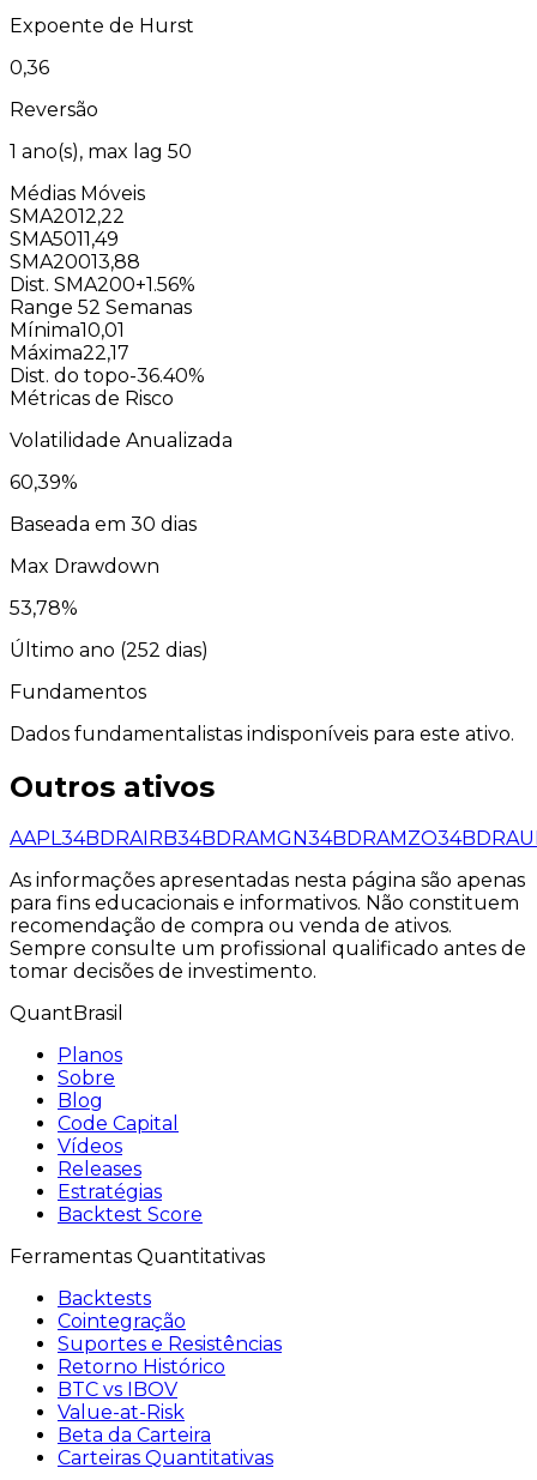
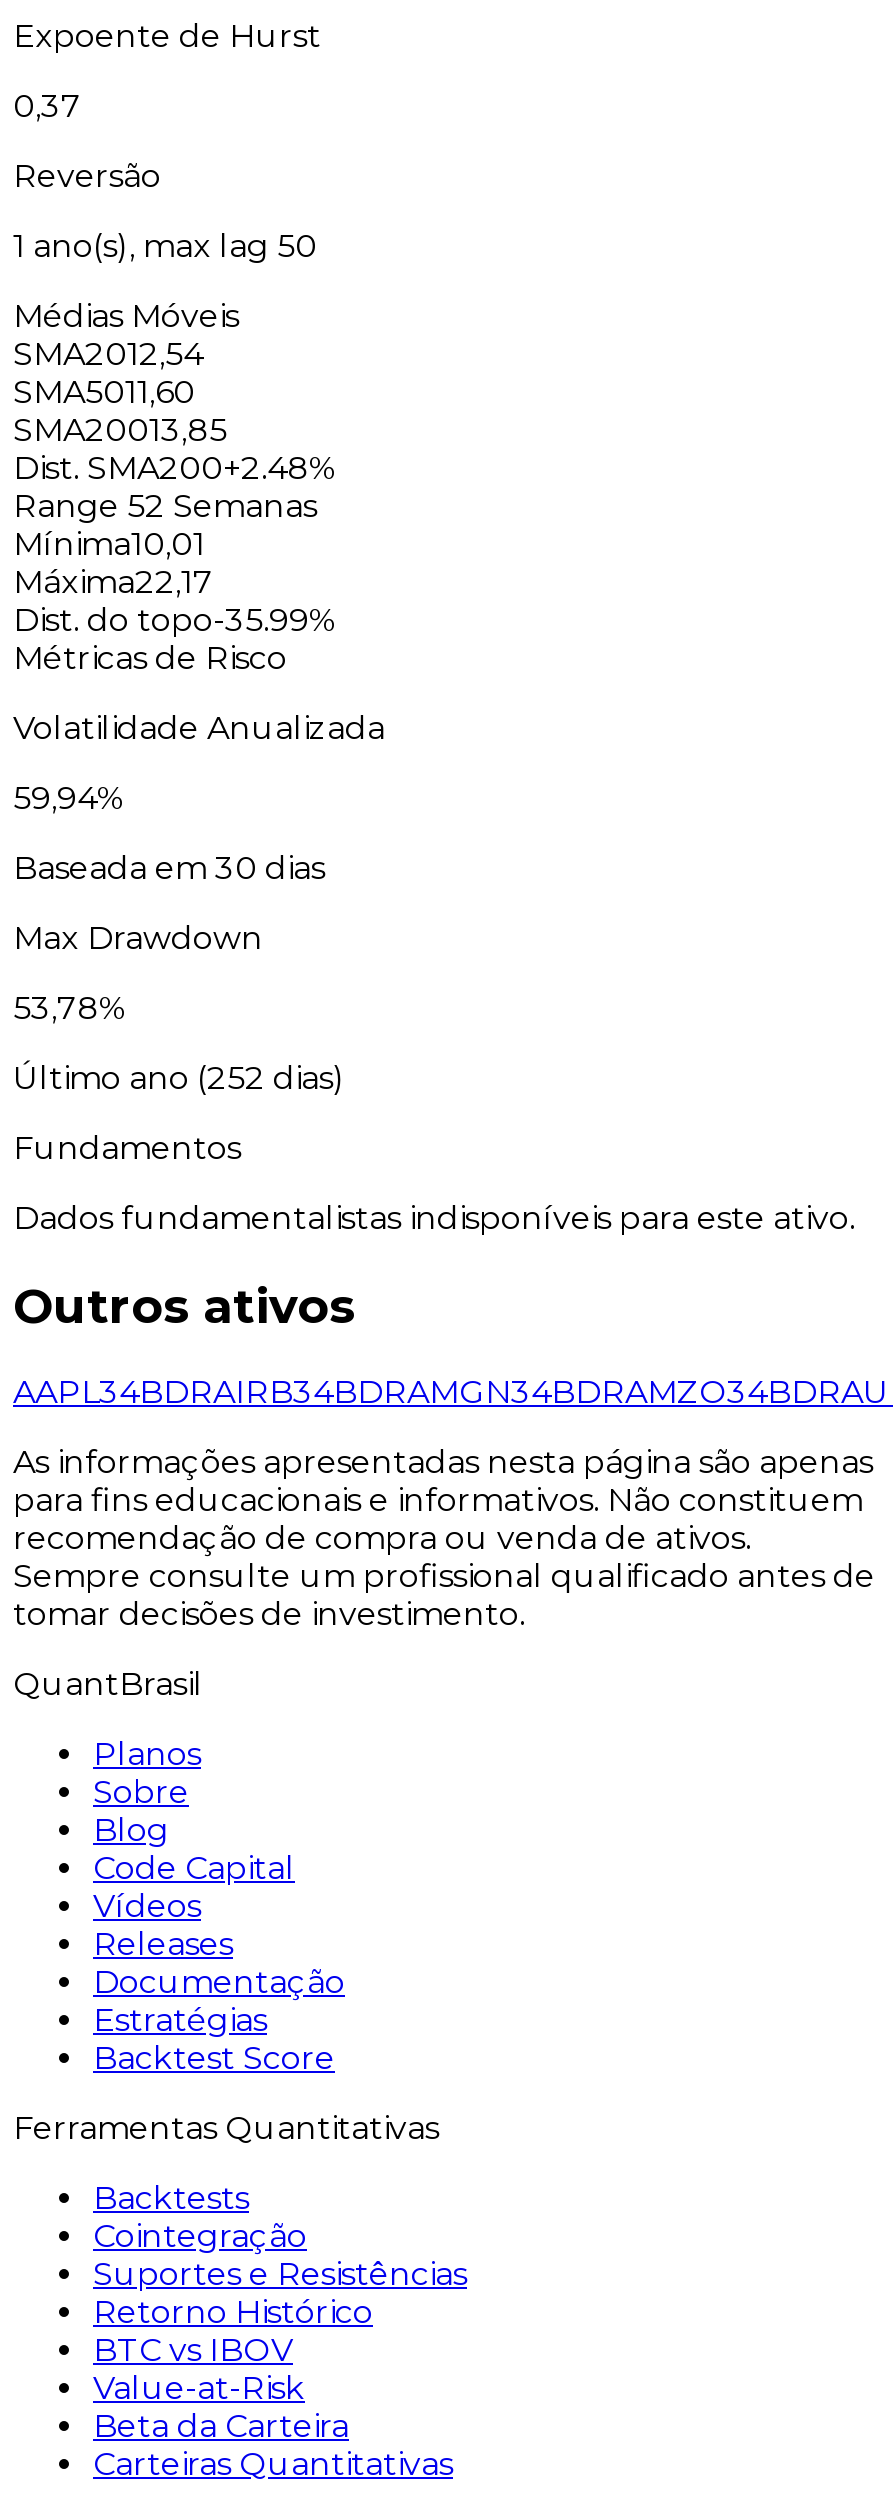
- 0,36
+ 0,37

- SMA2012,22
+ SMA2012,54

- SMA5011,49
+ SMA5011,60

- SMA20013,88
+ SMA20013,85

- Dist. SMA200+1.56%
+ Dist. SMA200+2.48%

- Dist. do topo-36.40%
+ Dist. do topo-35.99%

- 60,39%
+ 59,94%

+ Documentação
